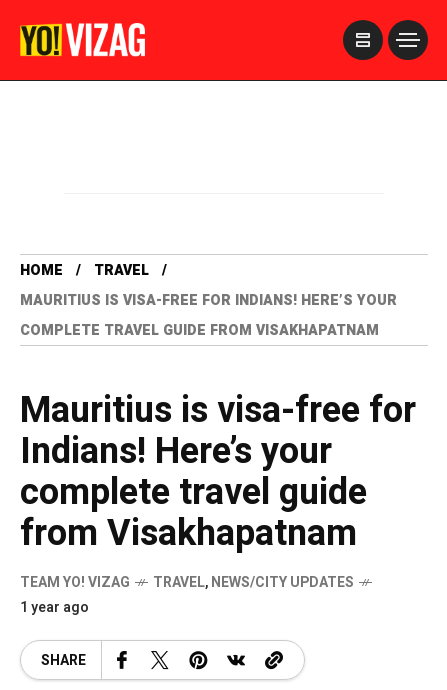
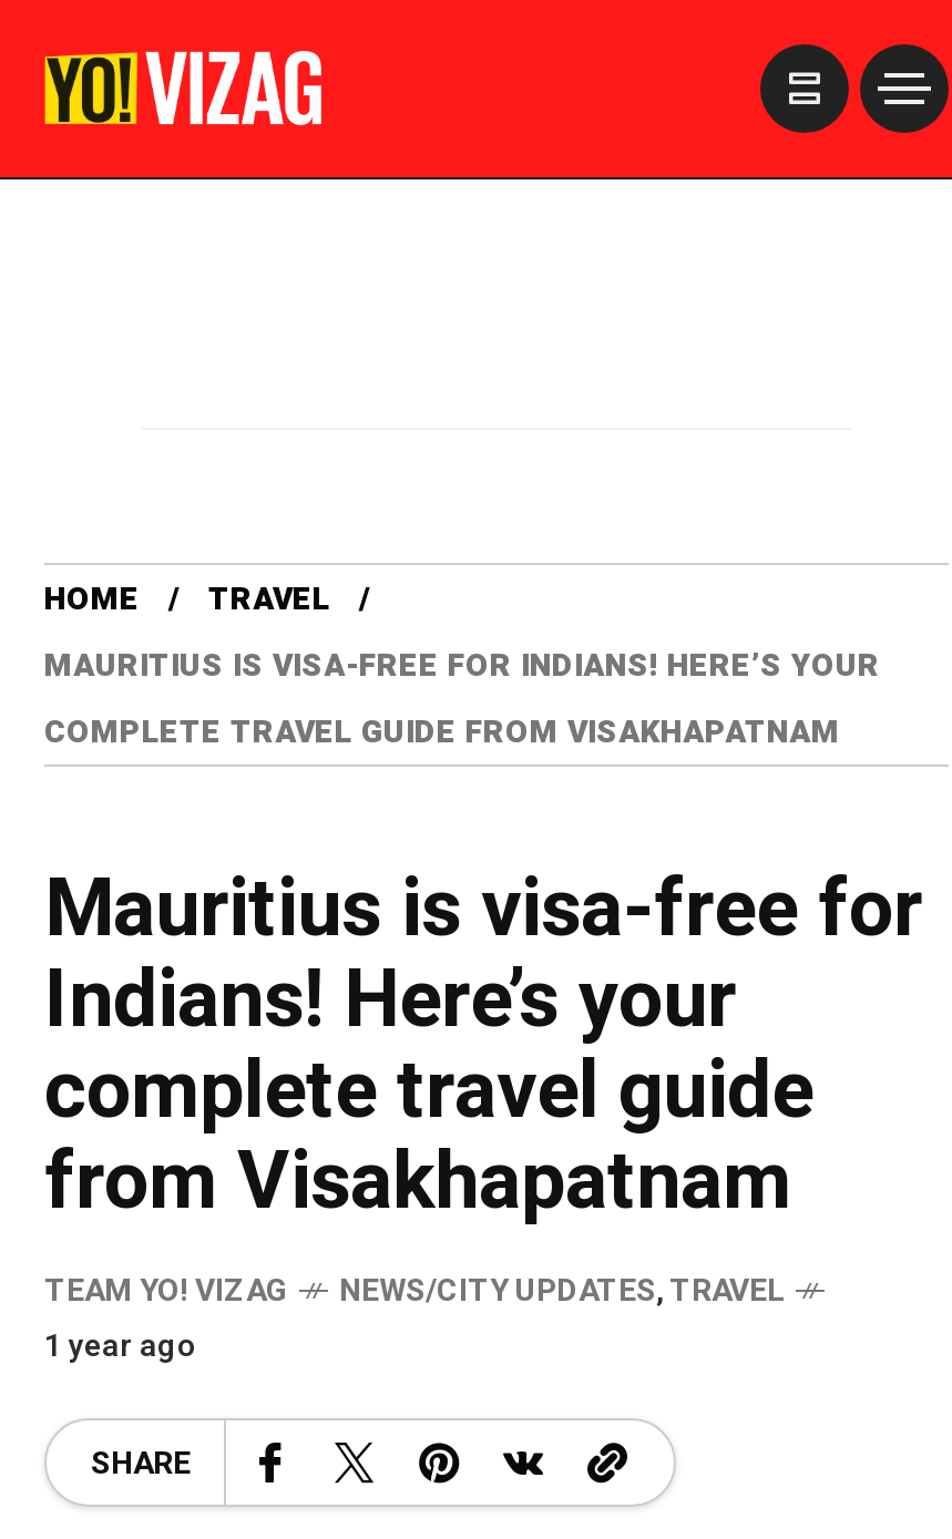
- TRAVEL,NEWS/CITY UPDATES
+ NEWS/CITY UPDATES,TRAVEL
